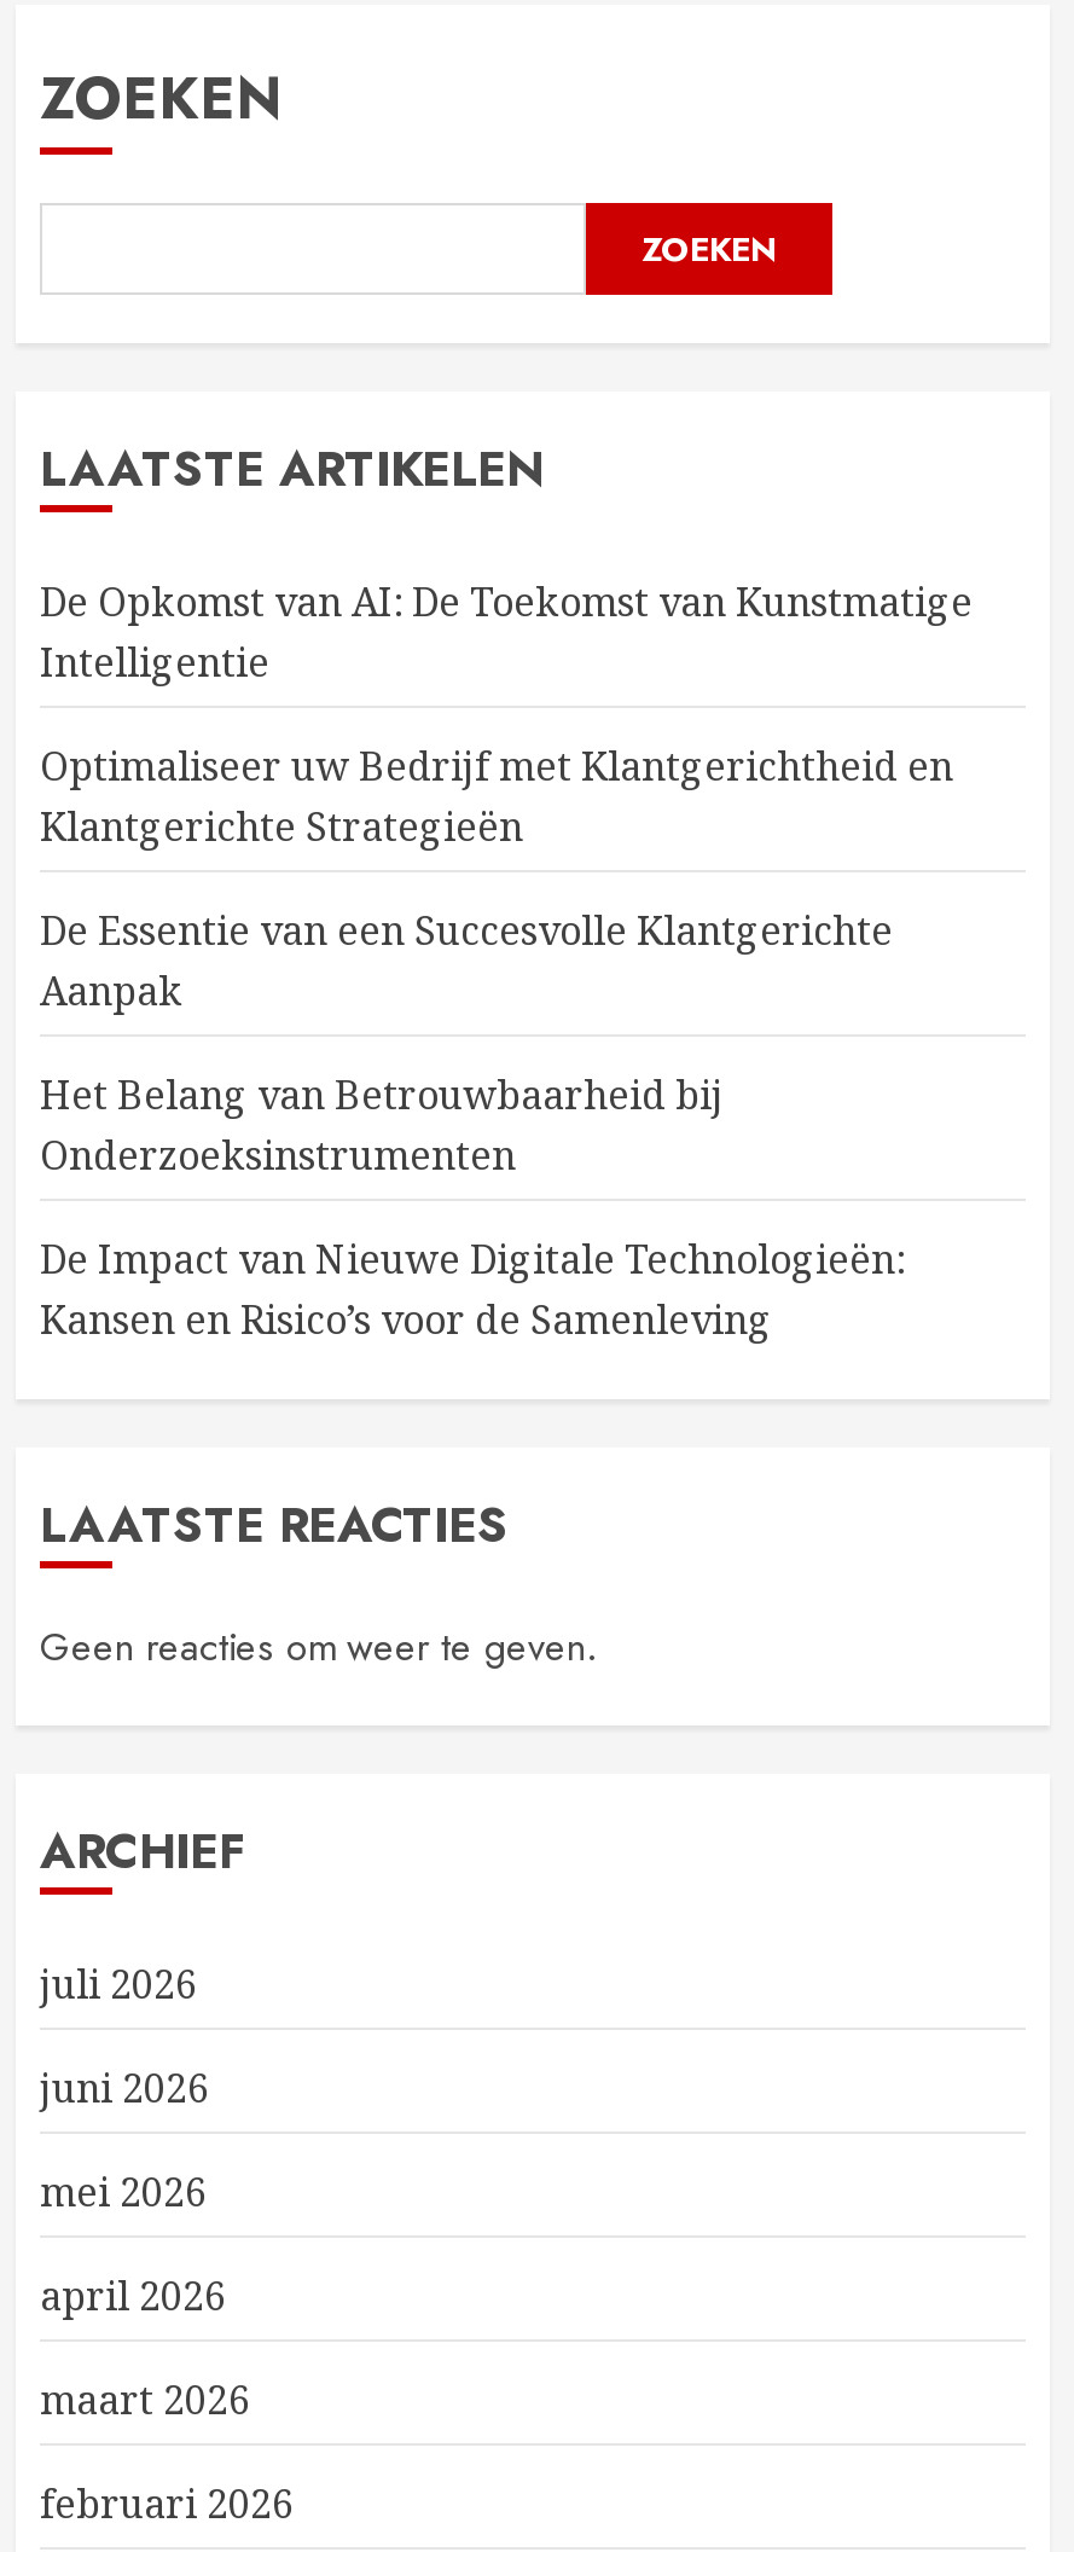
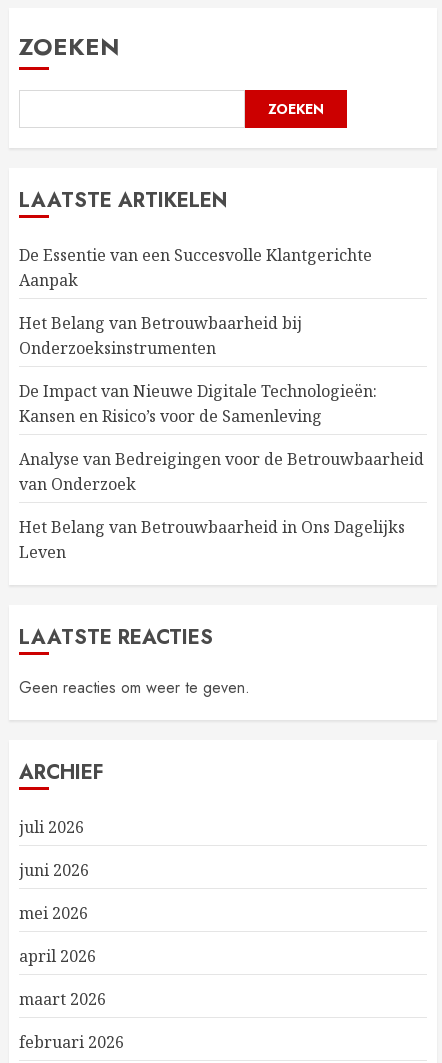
- De Opkomst van AI: De Toekomst van Kunstmatige
- Intelligentie
- Optimaliseer uw Bedrijf met Klantgerichtheid en
- Klantgerichte Strategieën

moved up: De Essentie van een Succesvolle Klantgerichte | Aanpak | Het Belang van Betrouwbaarheid bij | Onderzoeksinstrumenten | De Impact van Nieuwe Digitale Technologieën: | Kansen en Risico’s voor de Samenleving

+ Analyse van Bedreigingen voor de Betrouwbaarheid
+ van Onderzoek
+ Het Belang van Betrouwbaarheid in Ons Dagelijks
+ Leven
